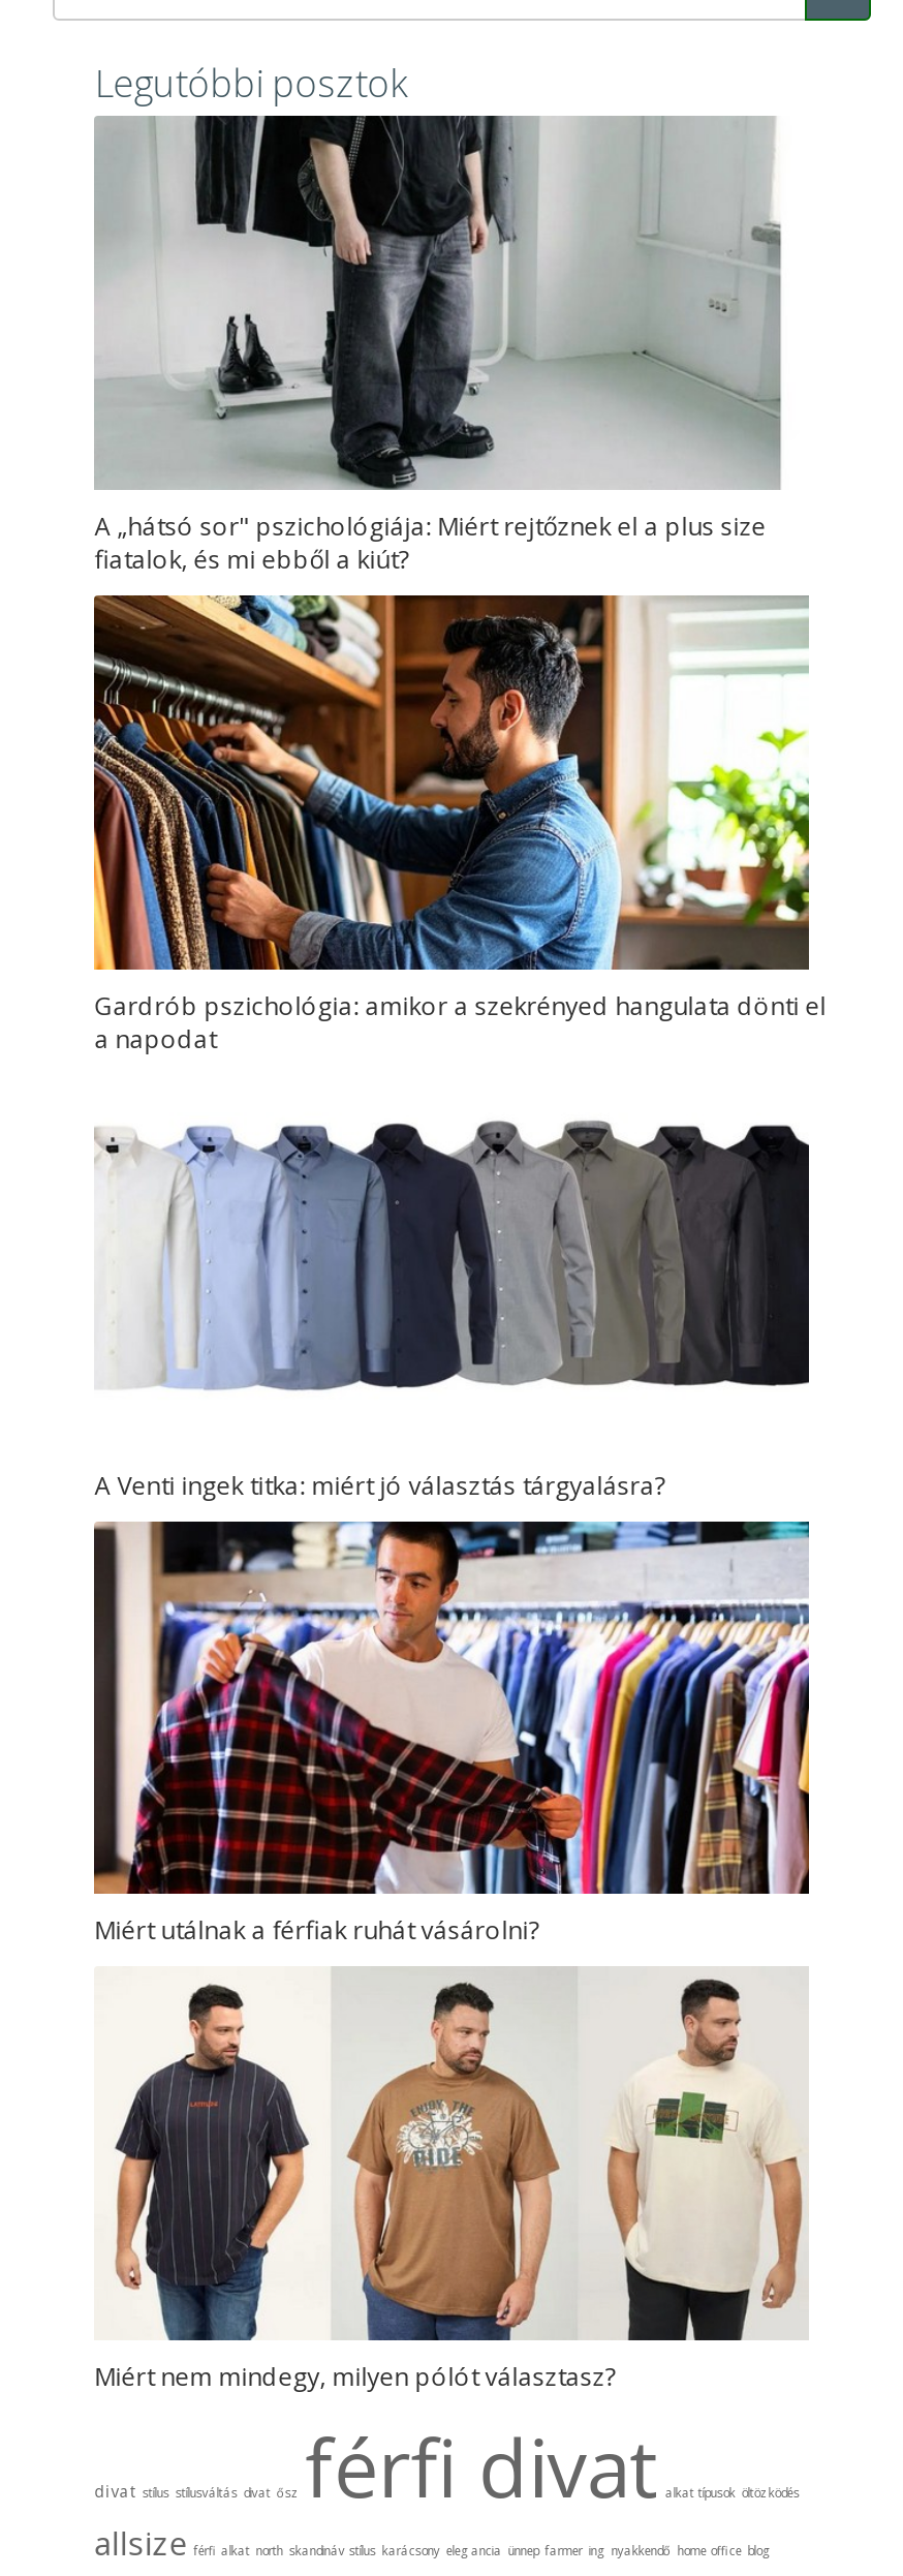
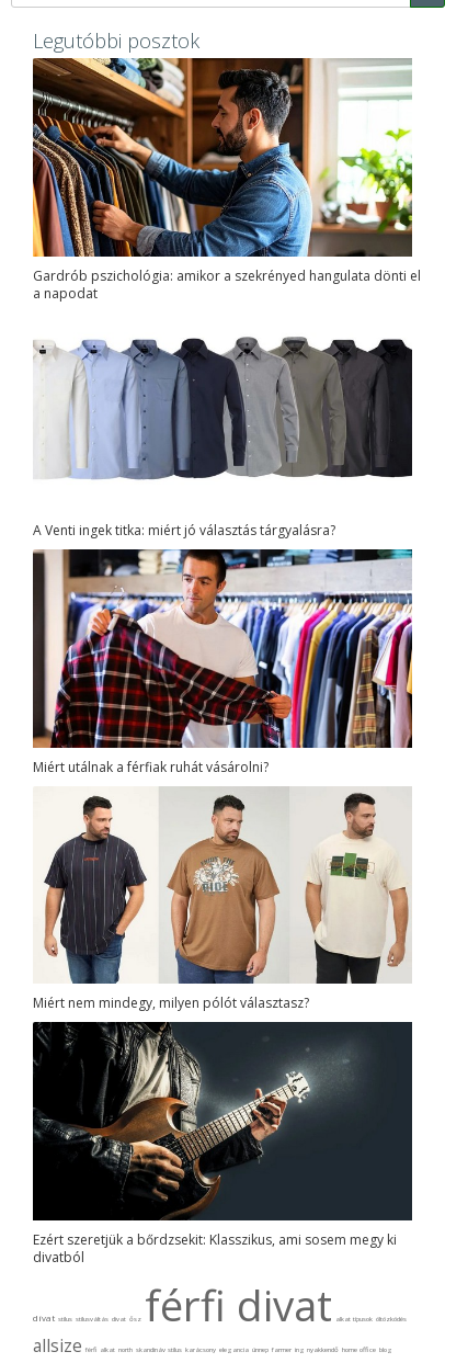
- [image]
- A „hátsó sor" pszichológiája: Miért rejtőznek el a plus size
- fiatalok, és mi ebből a kiút?

moved up: [image] | Gardrób pszichológia: amikor a szekrényed hangulata dönti el | a napodat | A Venti ingek titka: miért jó választás tárgyalásra? | Miért utálnak a férfiak ruhát vásárolni? | Miért nem mindegy, milyen pólót választasz?

+ [image]
+ Ezért szeretjük a bőrdzsekit: Klasszikus, ami sosem megy ki
+ divatból
